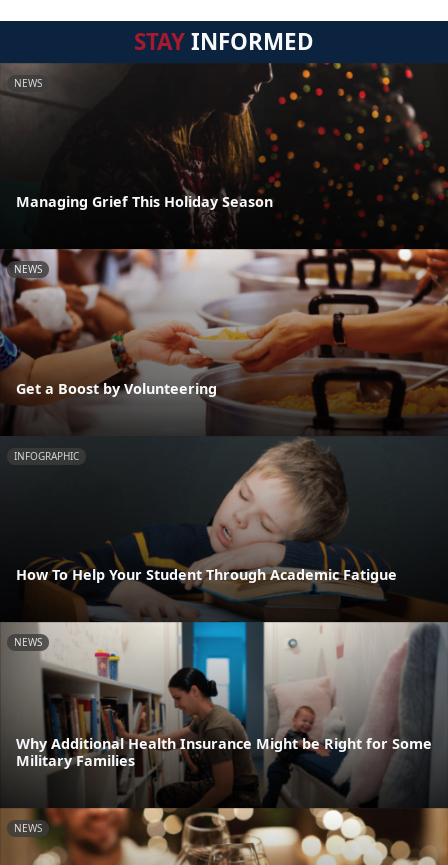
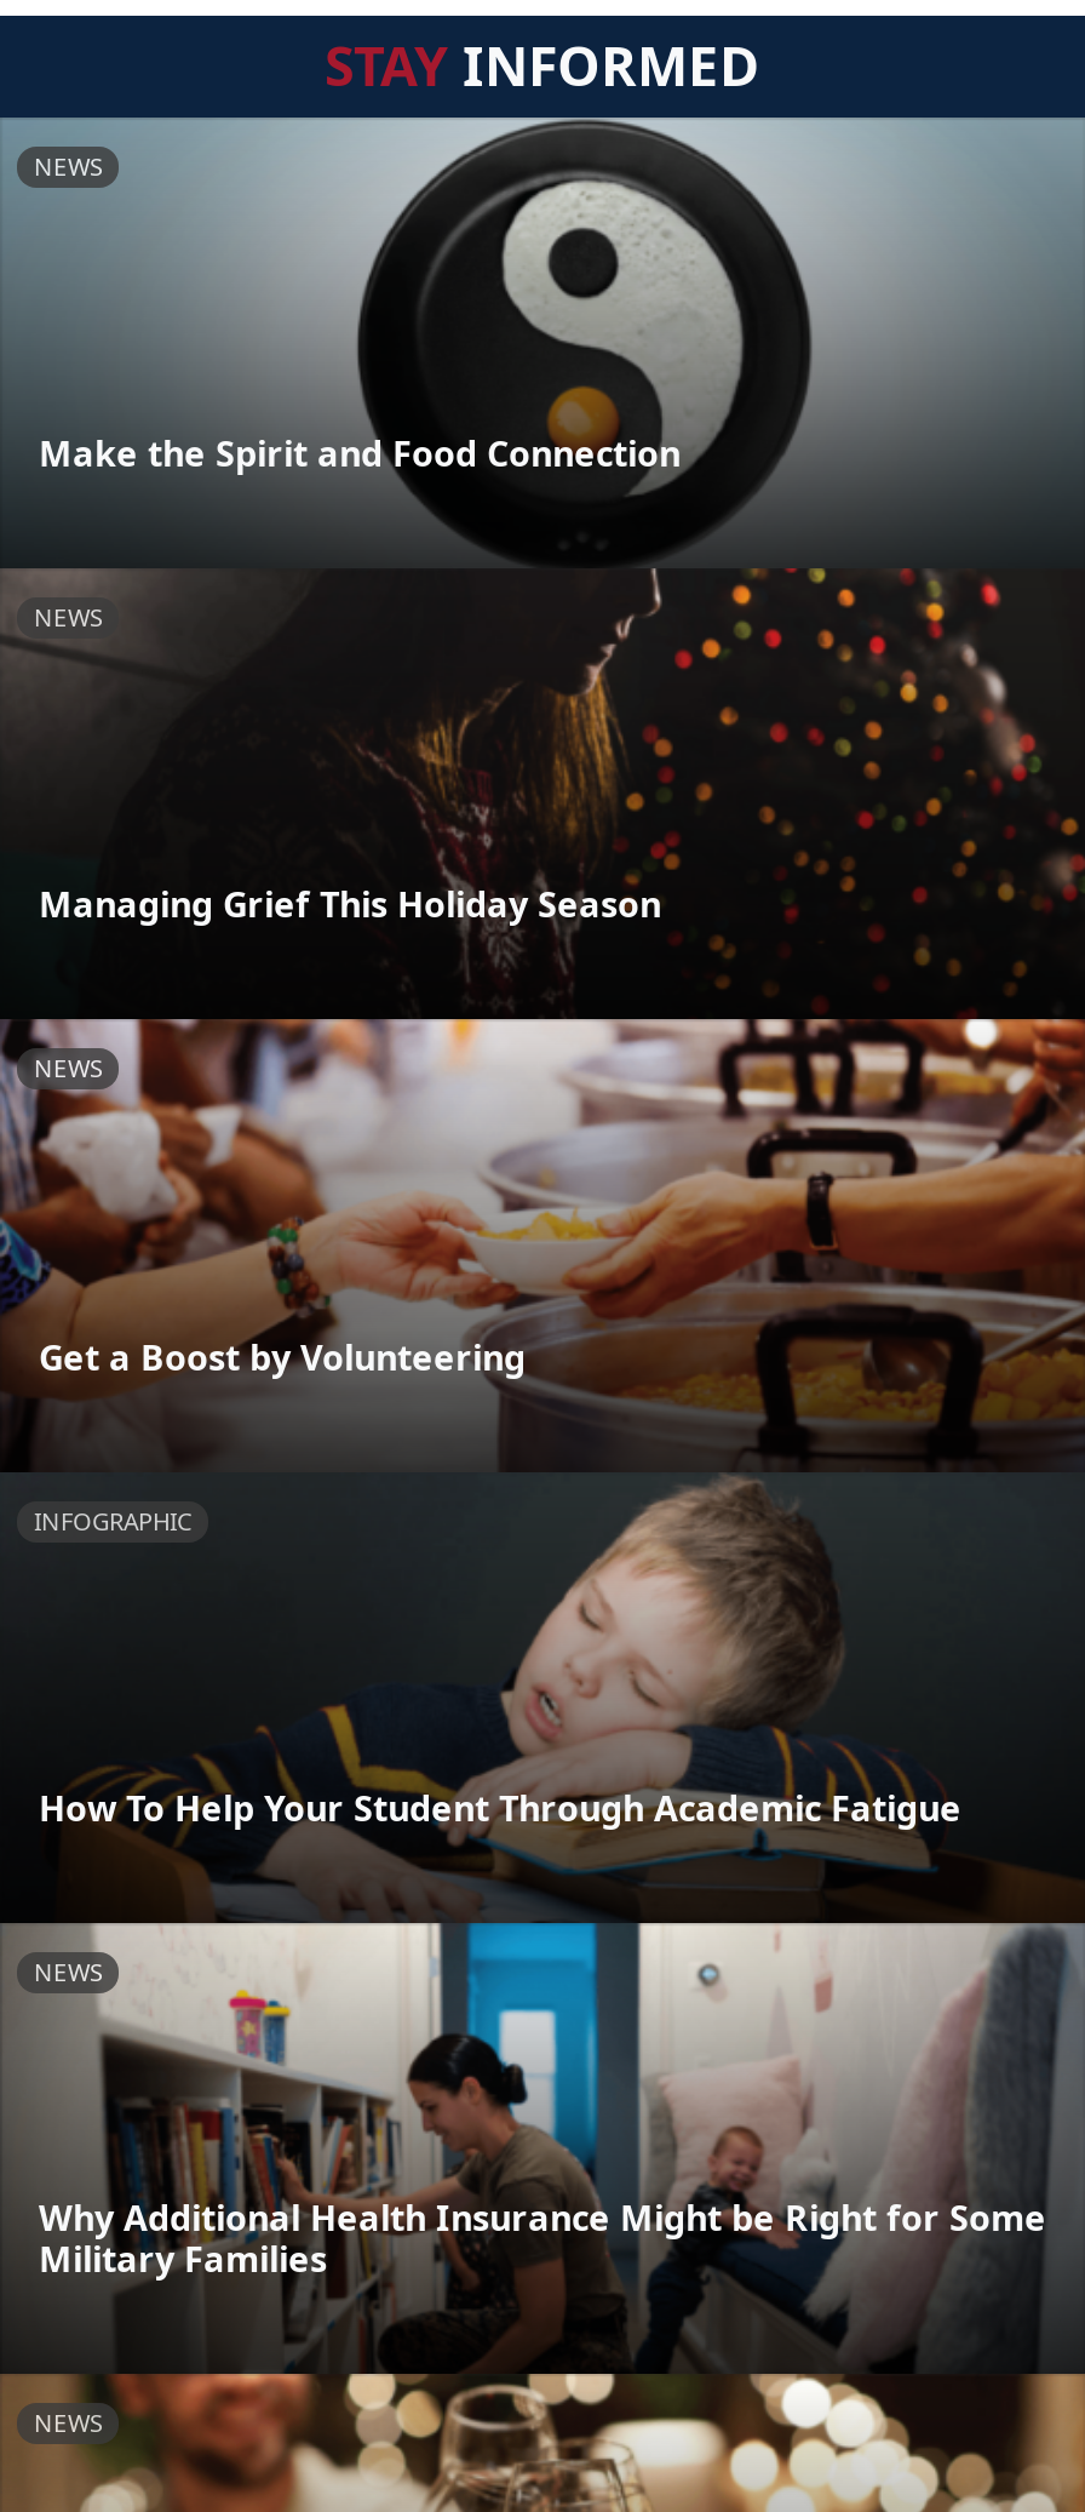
+ [image]
+ NEWS

+ Make the Spirit and Food Connection
